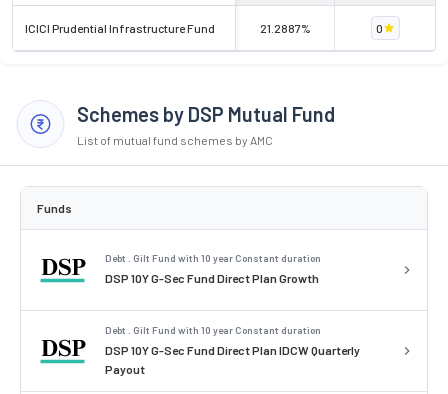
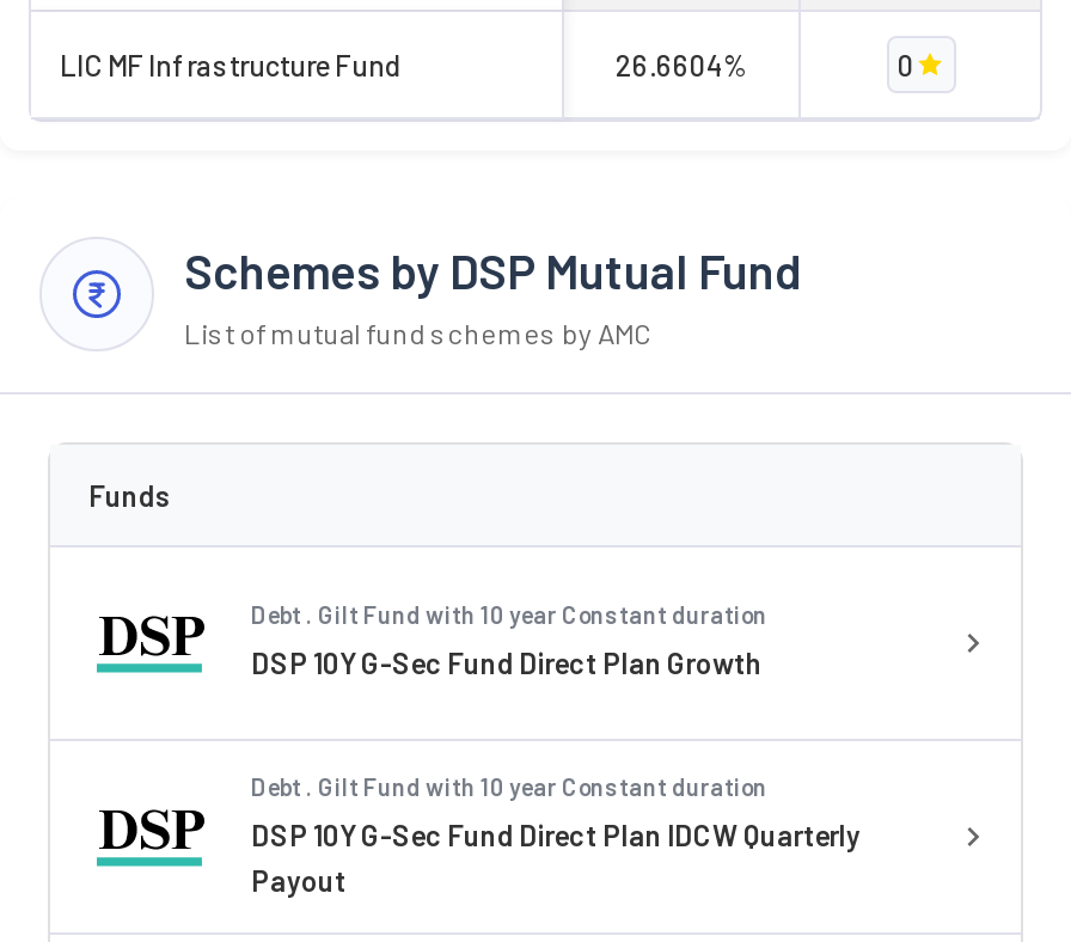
- ICICI Prudential Infrastructure Fund
+ LIC MF Infrastructure Fund

- 21.2887%
+ 26.6604%
